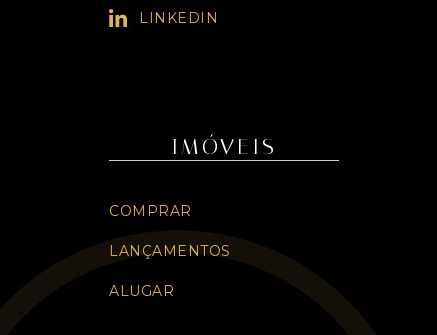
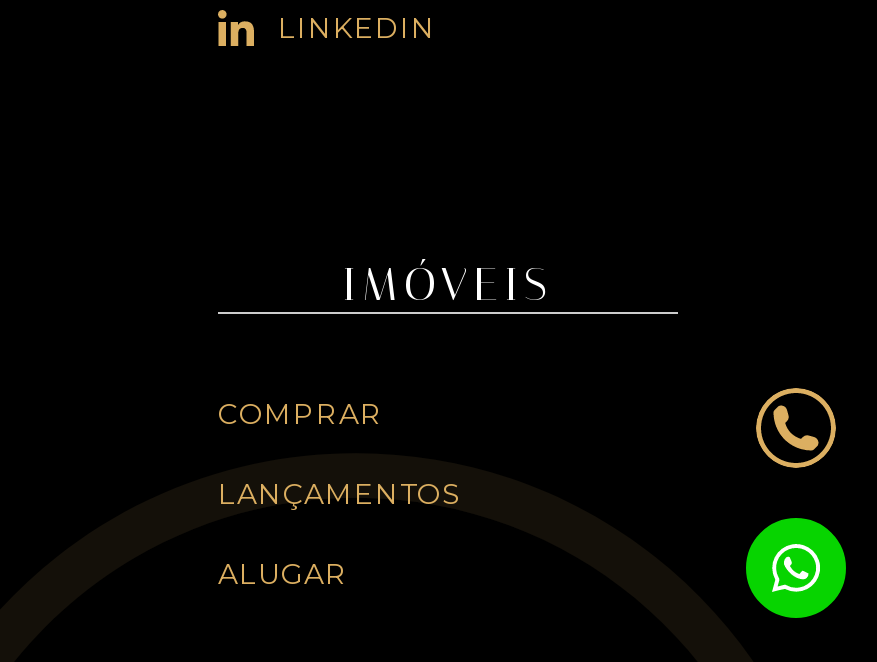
+ [image]

+ [image]
